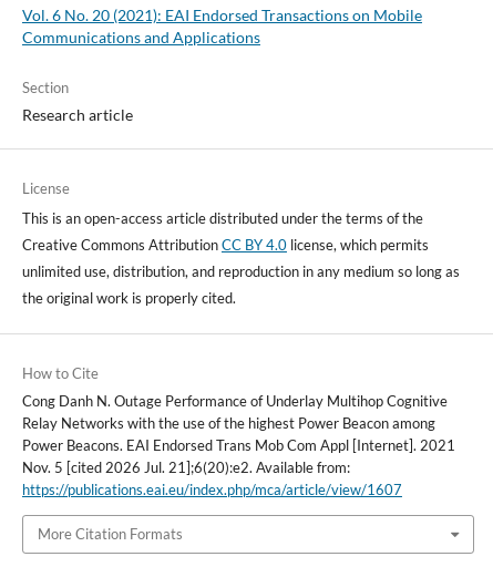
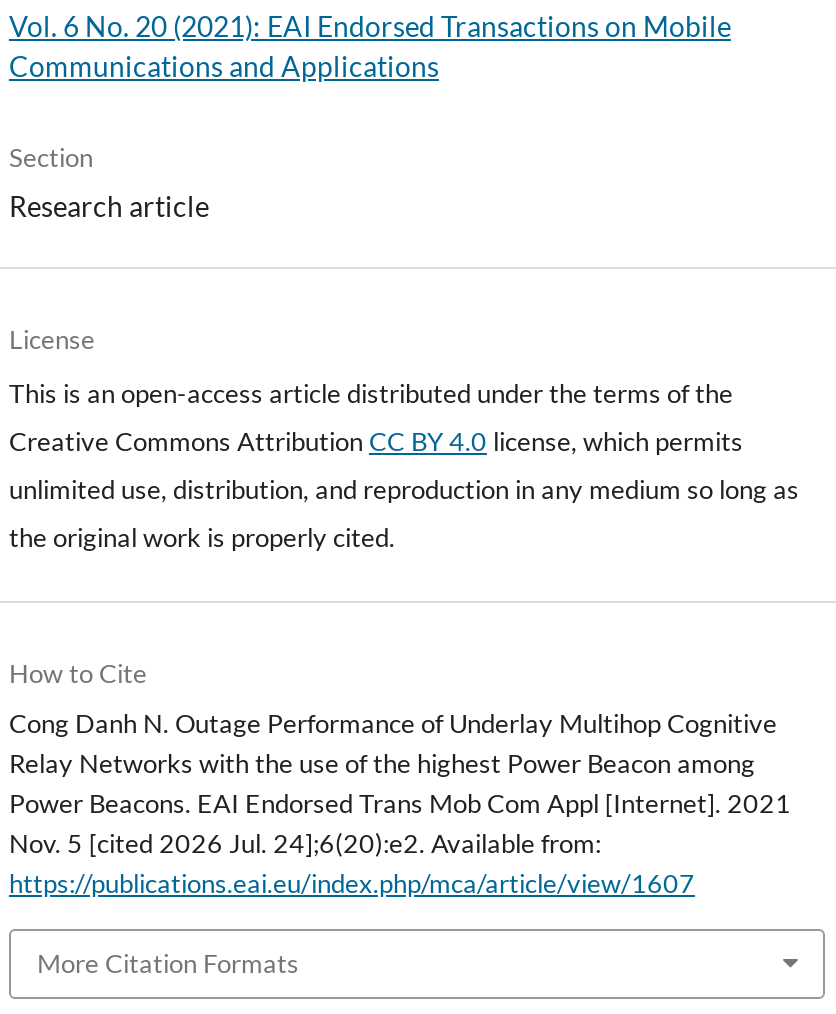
- Nov. 5 [cited 2026 Jul. 21];6(20):e2. Available from:
+ Nov. 5 [cited 2026 Jul. 24];6(20):e2. Available from:
